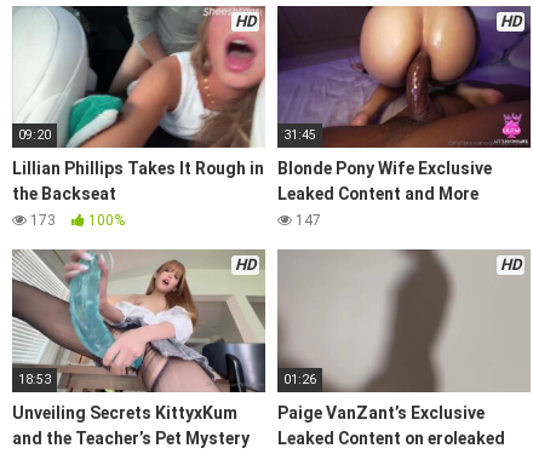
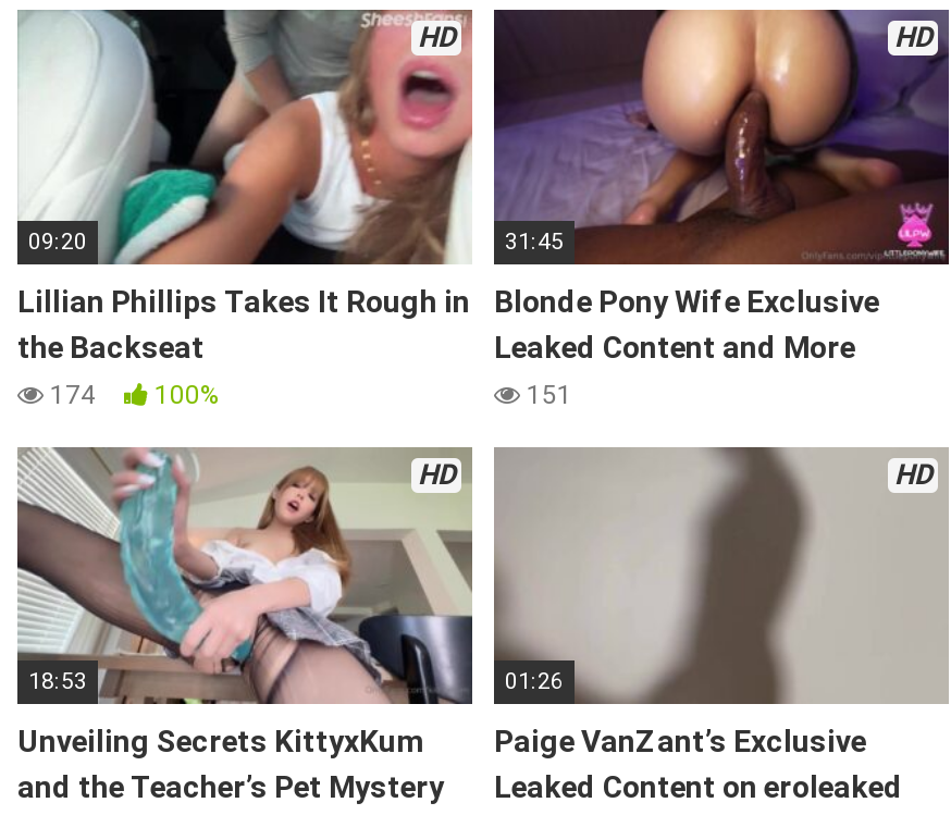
- 173 100%
+ 174 100%

- 147
+ 151
